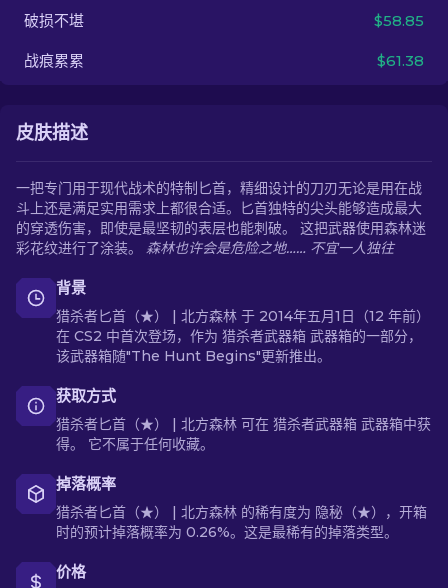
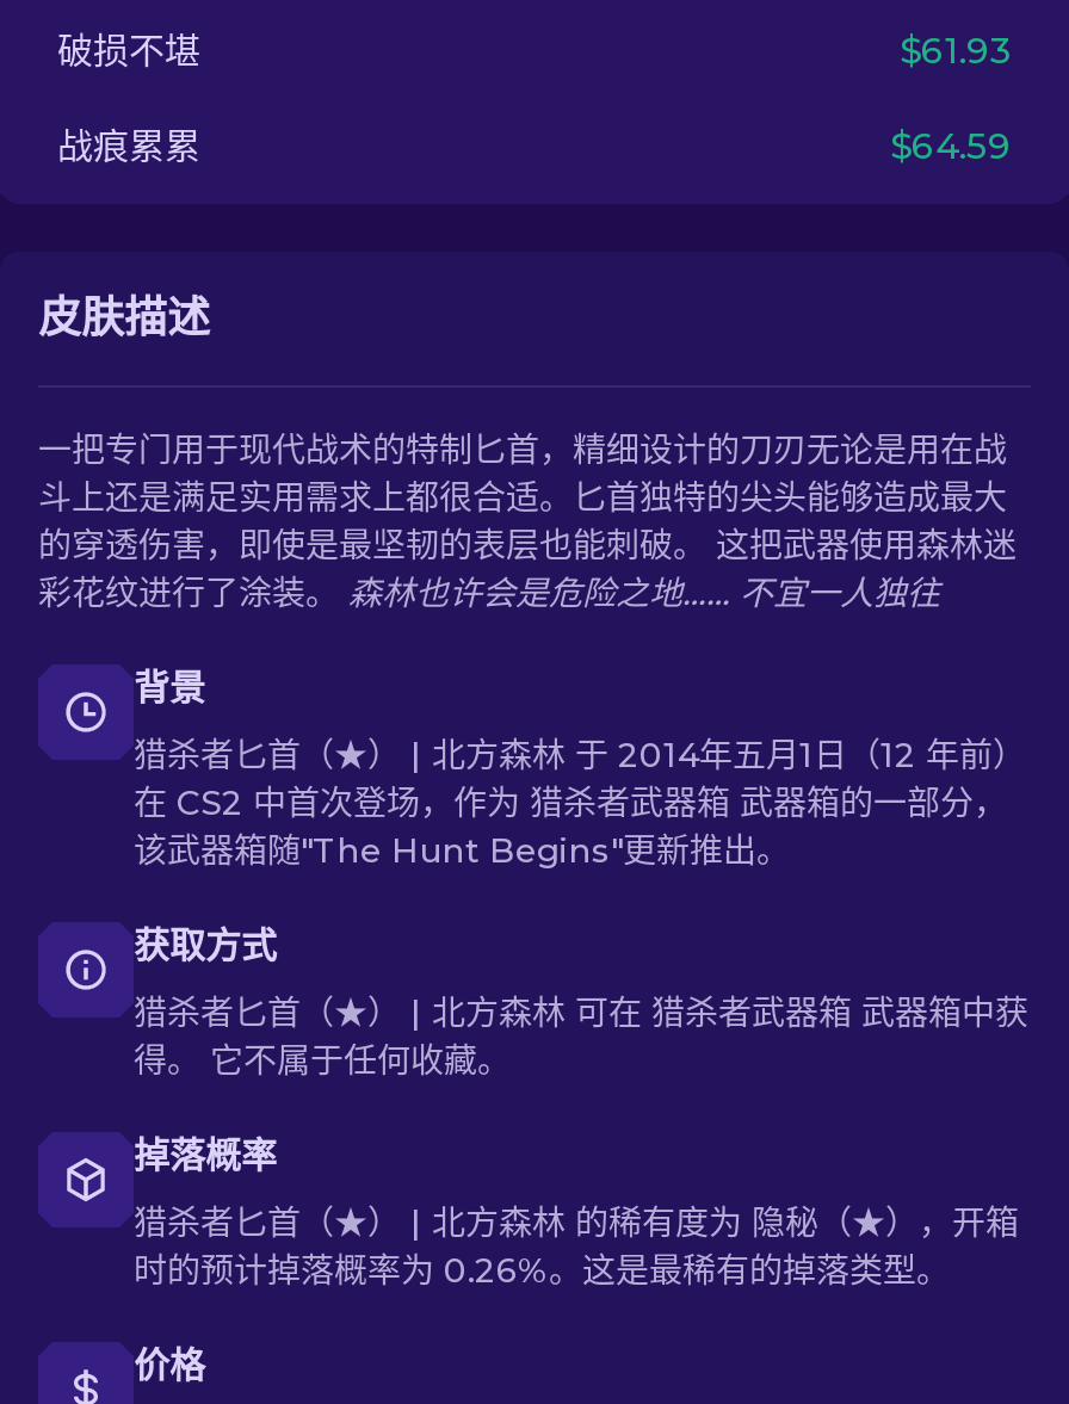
- $58.85
+ $61.93

- $61.38
+ $64.59
